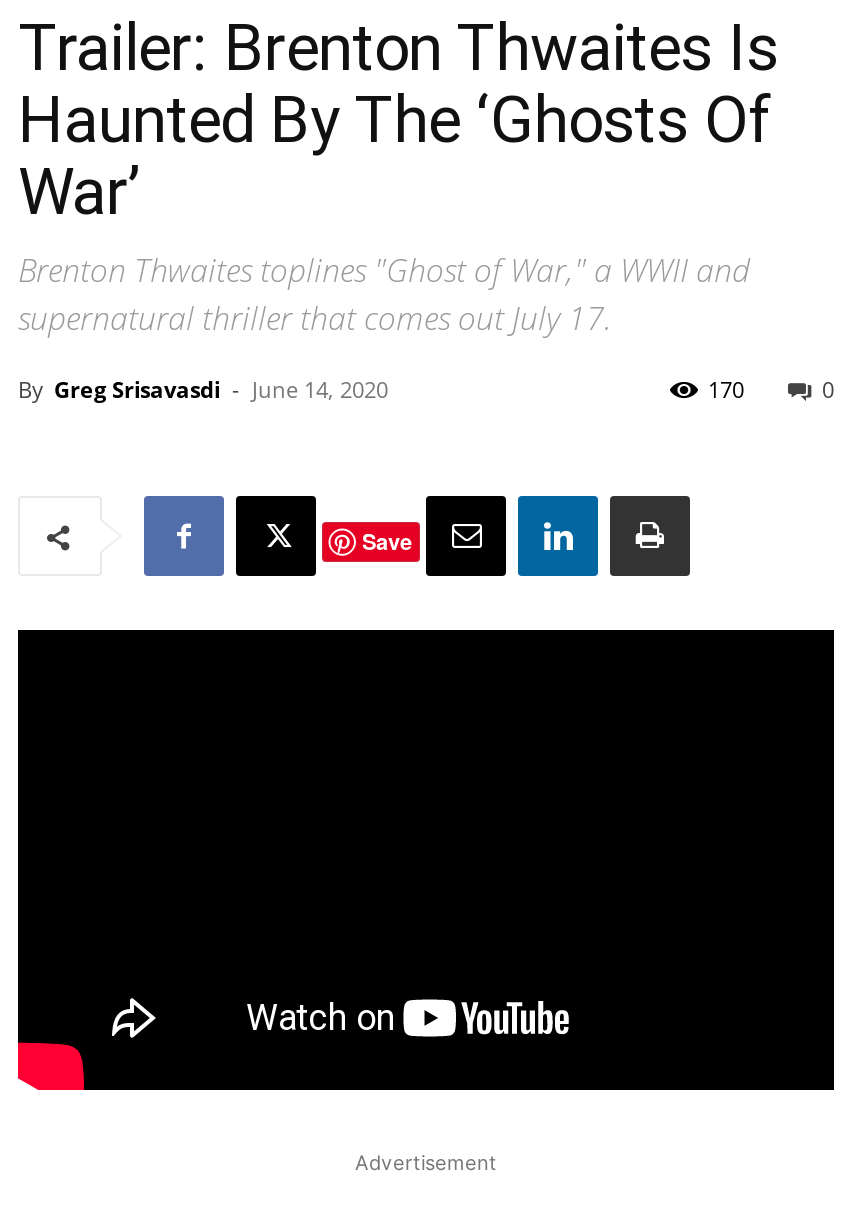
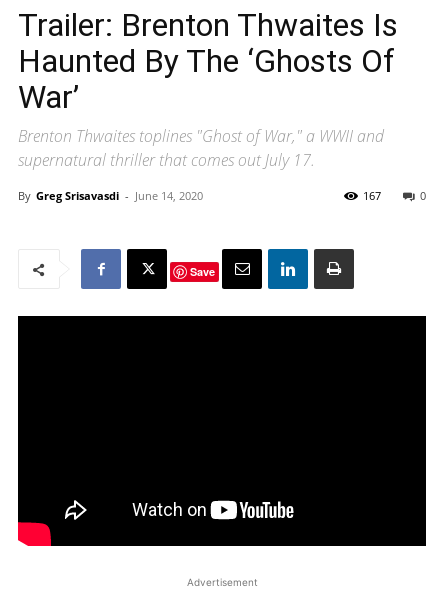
- 170
+ 167
